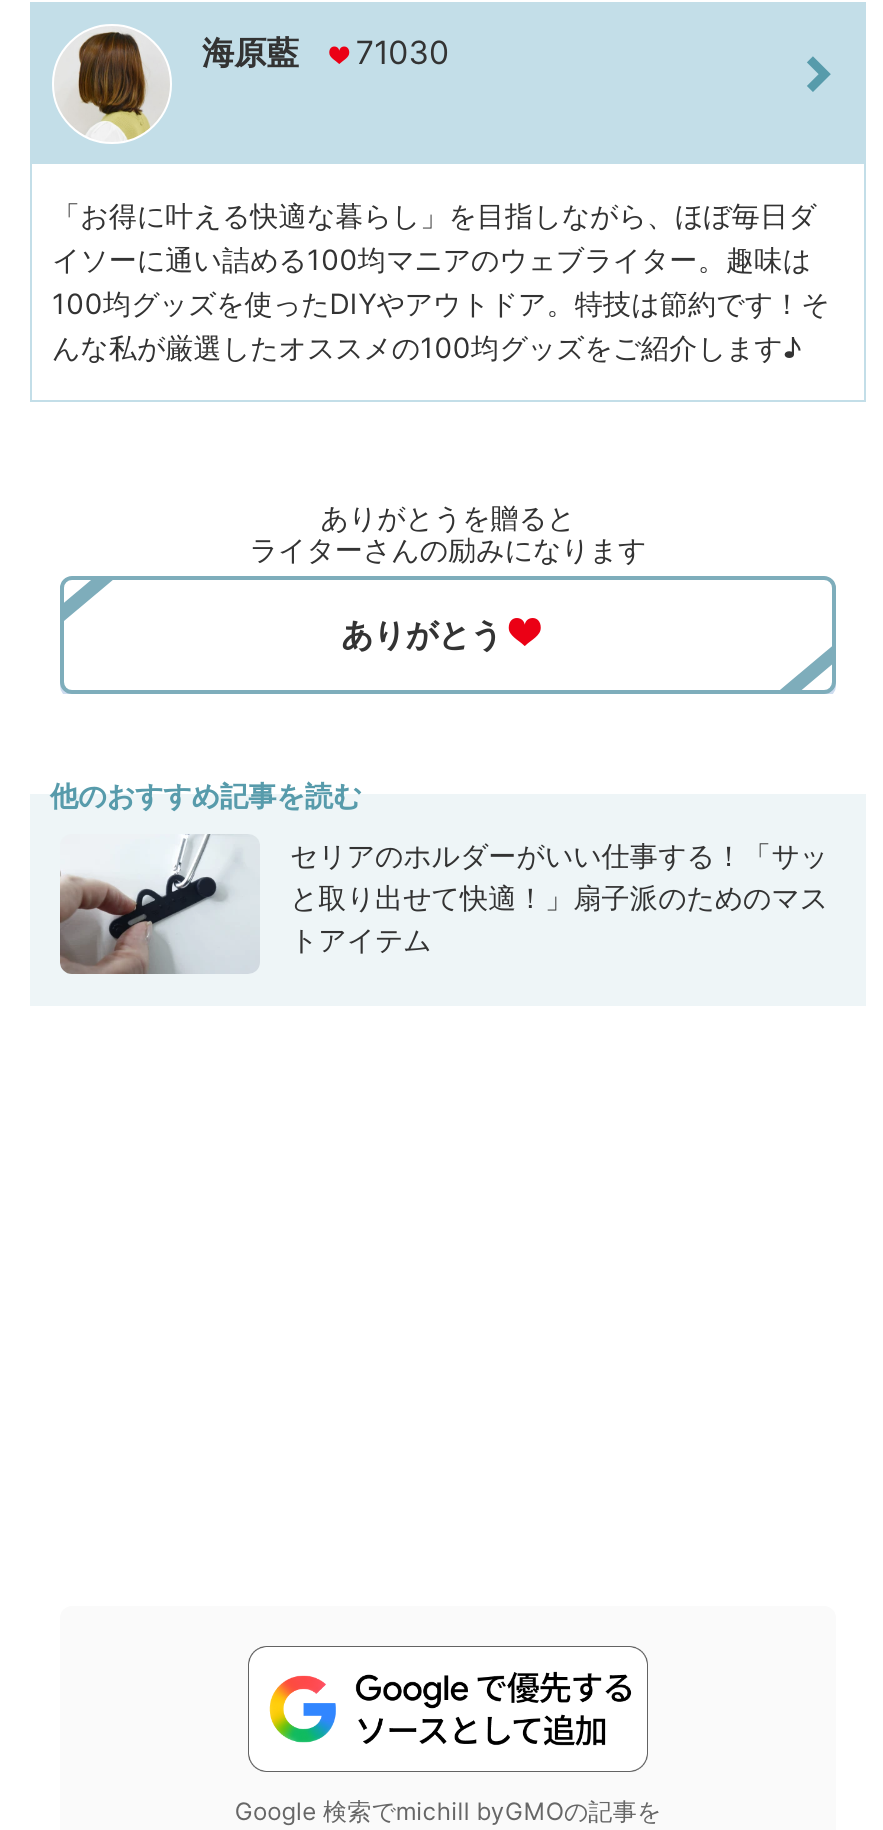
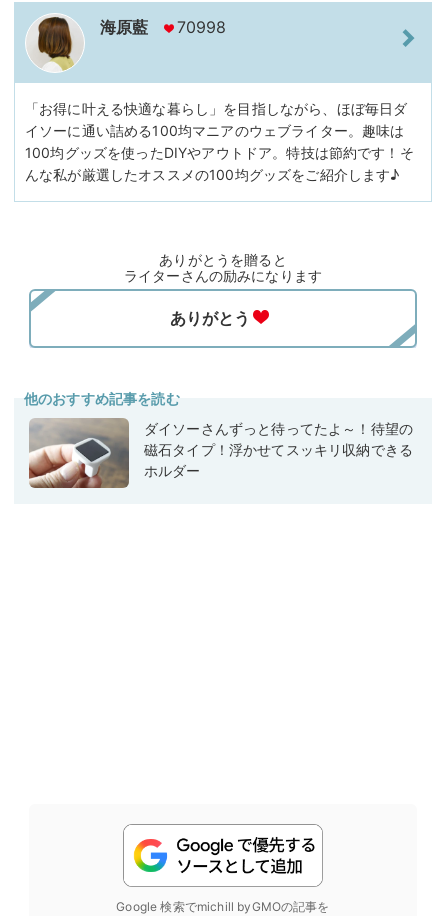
- 海原藍 71030
+ 海原藍 70998

- [image]
- セリアのホルダーがいい仕事する！「サッ
- と取り出せて快適！」扇子派のためのマス
- トアイテム
+ [image]
+ ダイソーさんずっと待ってたよ～！待望の
+ 磁石タイプ！浮かせてスッキリ収納できる
+ ホルダー
